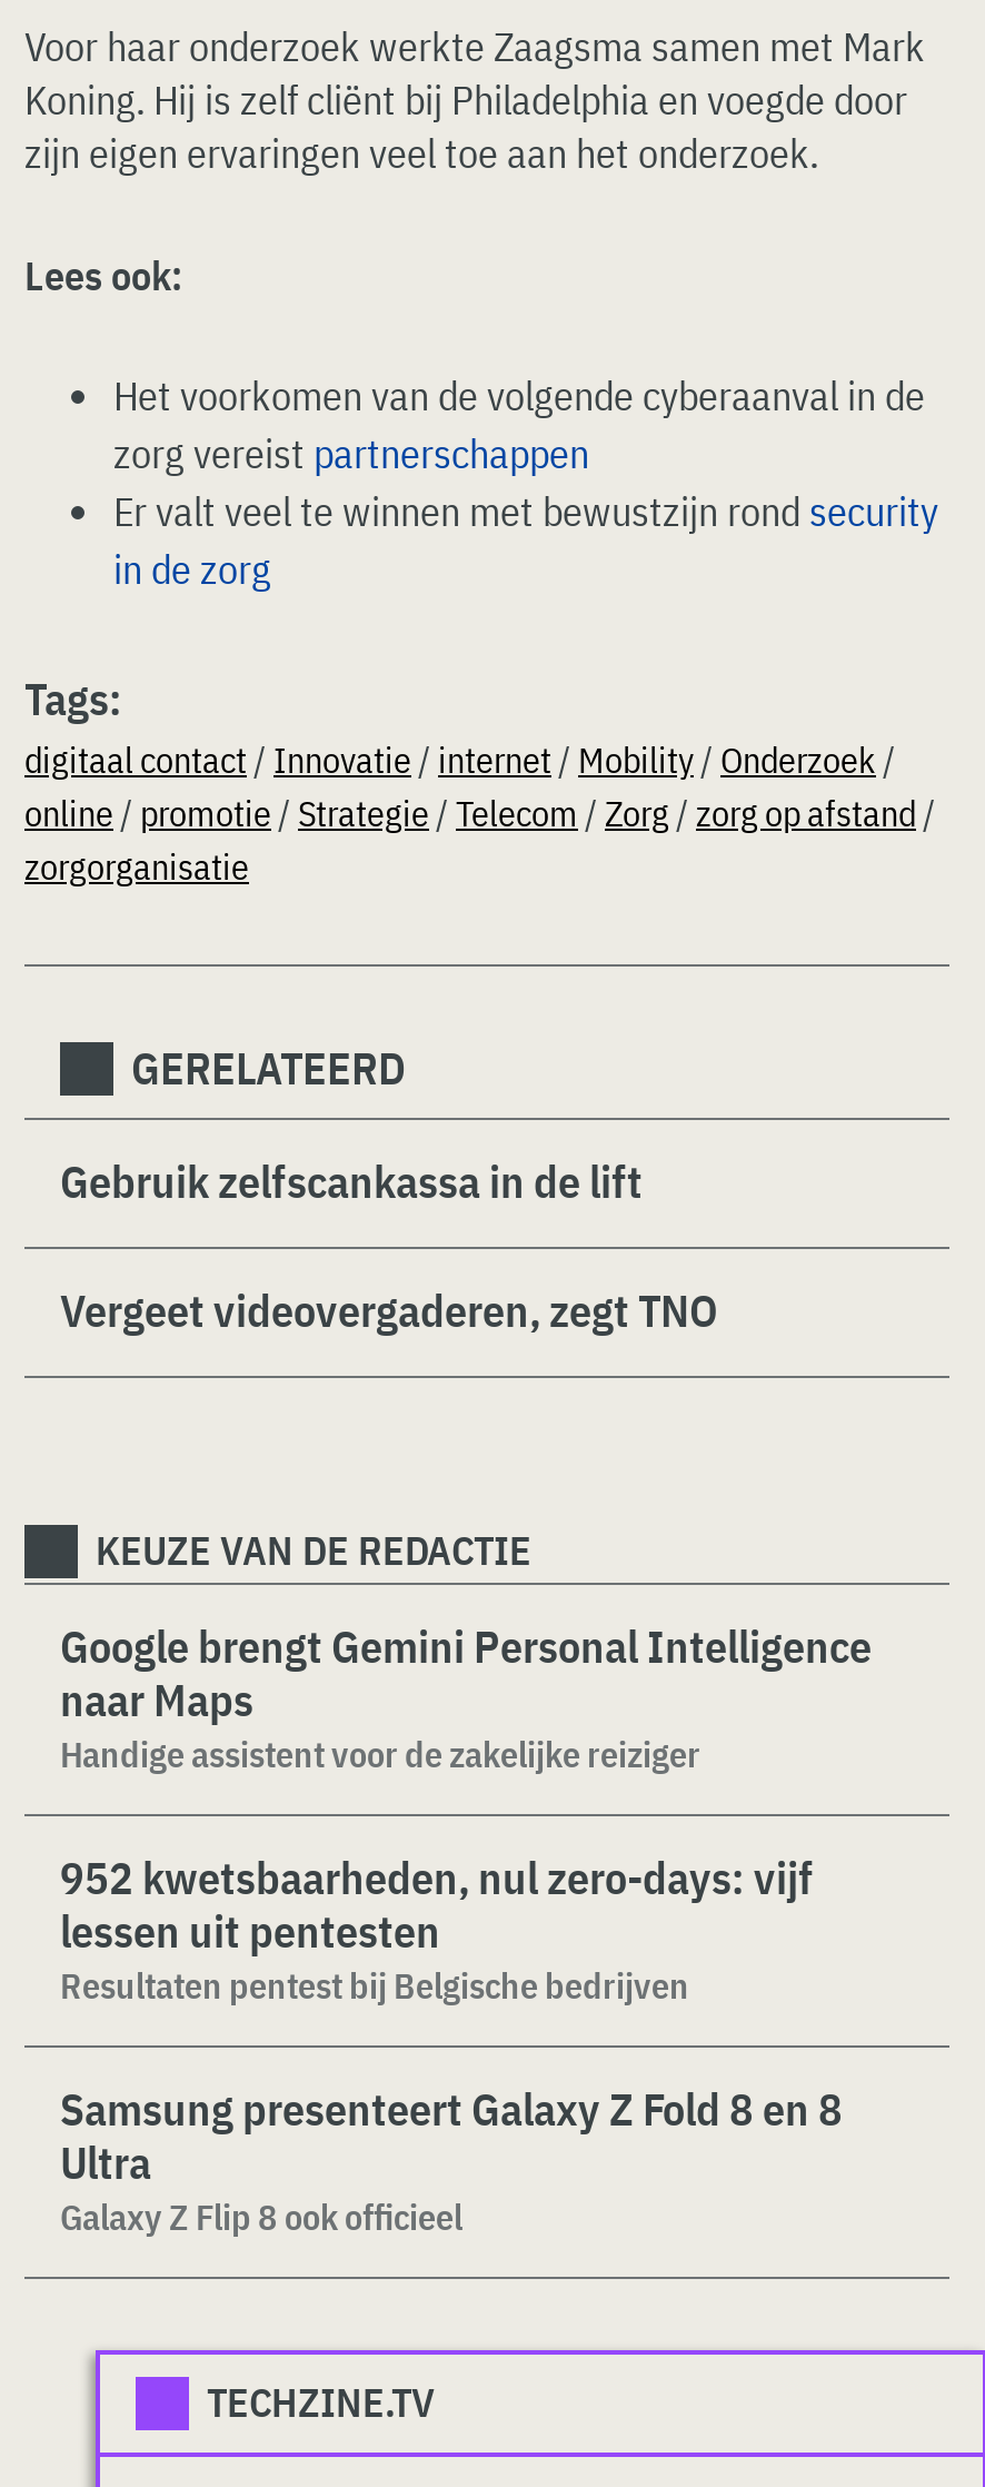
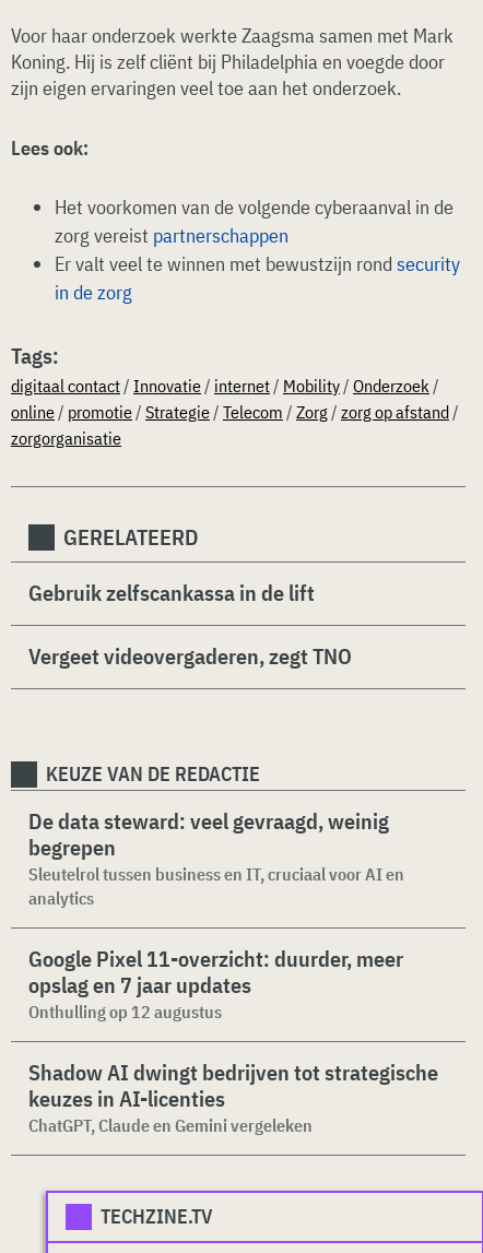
- Google brengt Gemini Personal Intelligence
- naar Maps
- Handige assistent voor de zakelijke reiziger
+ De data steward: veel gevraagd, weinig
+ begrepen
+ Sleutelrol tussen business en IT, cruciaal voor AI en
+ analytics

- 952 kwetsbaarheden, nul zero-days: vijf
- lessen uit pentesten
- Resultaten pentest bij Belgische bedrijven
+ Google Pixel 11-overzicht: duurder, meer
+ opslag en 7 jaar updates
+ Onthulling op 12 augustus

- Samsung presenteert Galaxy Z Fold 8 en 8
- Ultra
- Galaxy Z Flip 8 ook officieel
+ Shadow AI dwingt bedrijven tot strategische
+ keuzes in AI-licenties
+ ChatGPT, Claude en Gemini vergeleken
